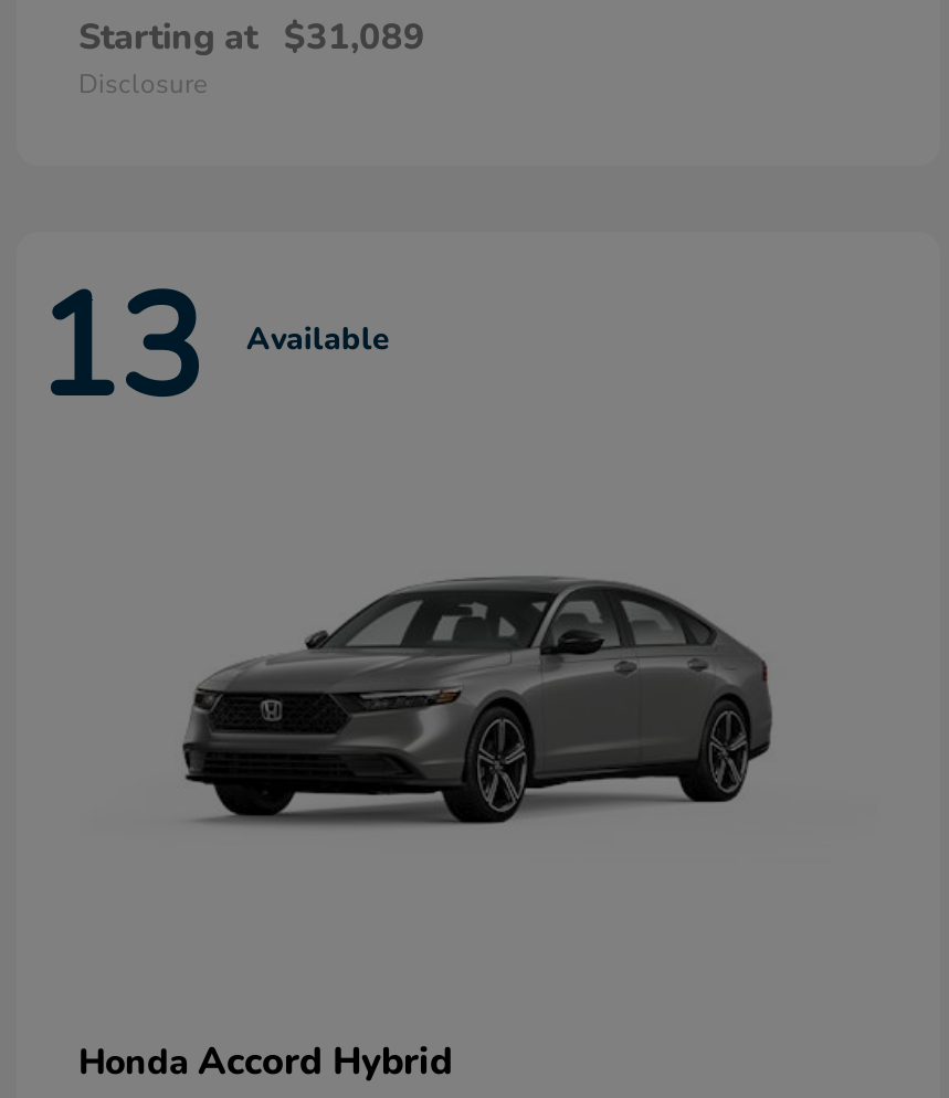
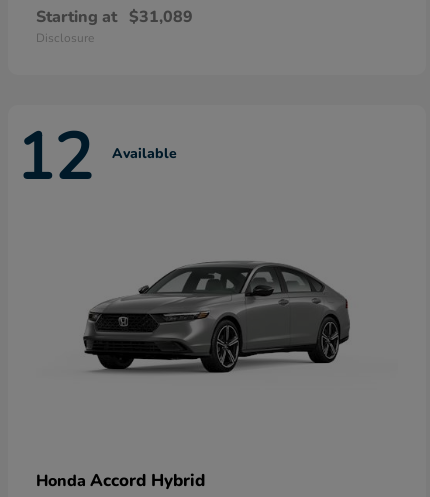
- 13 Available
+ 12 Available
